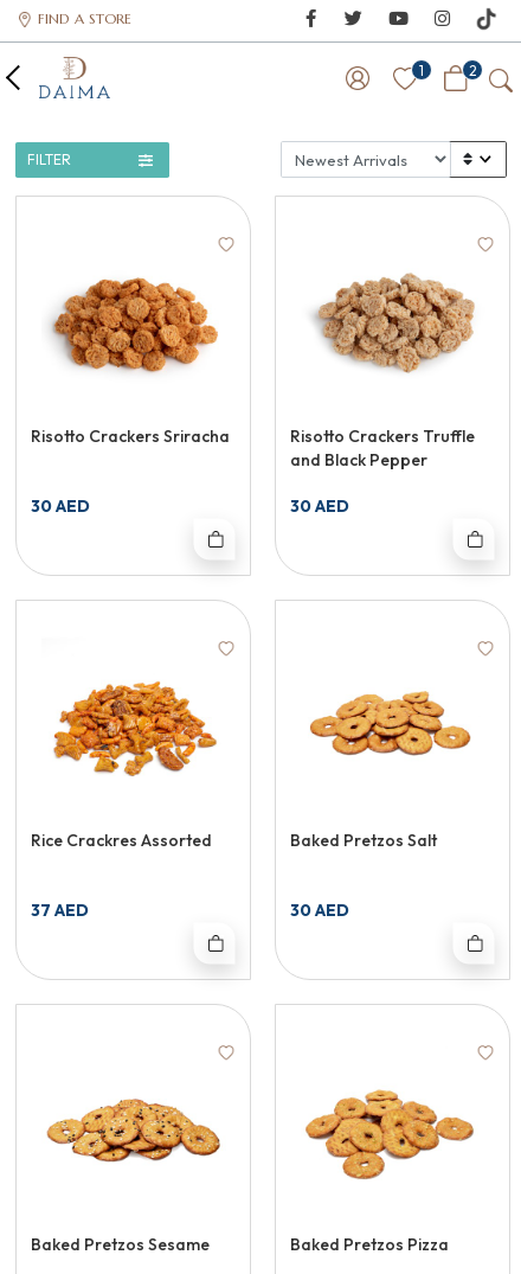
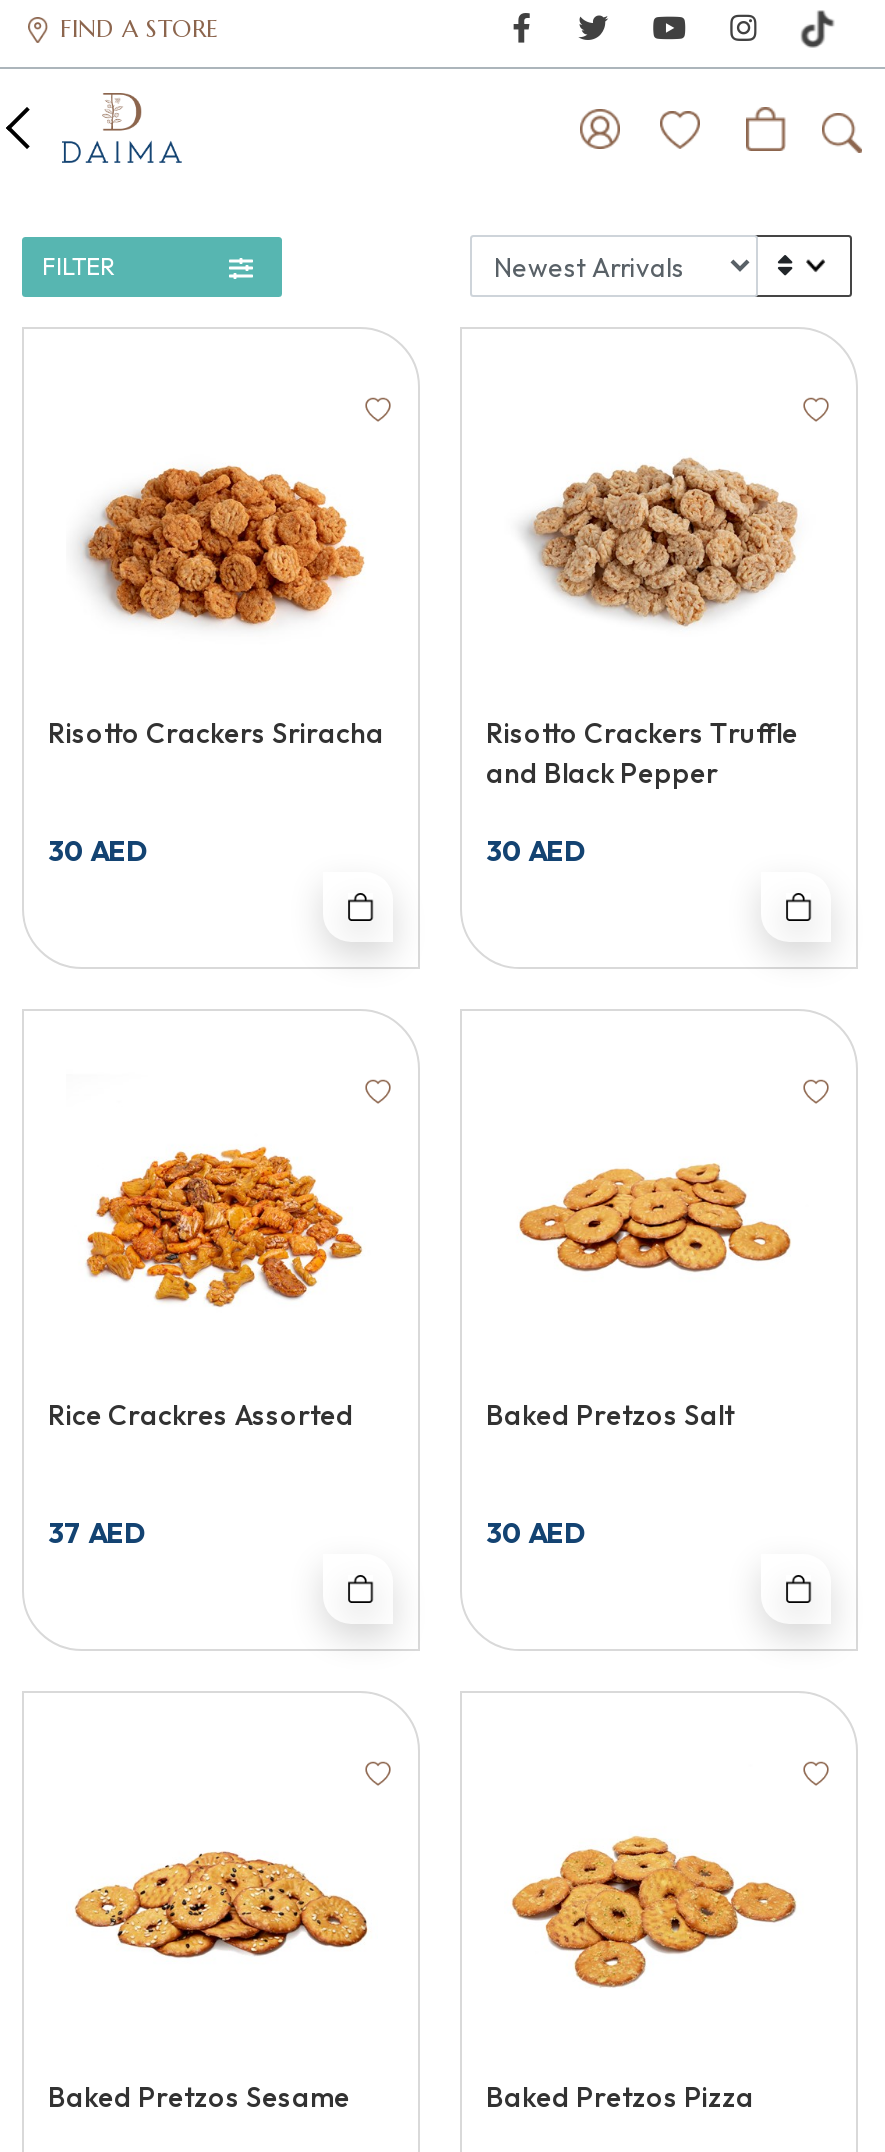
- 1
- 2
